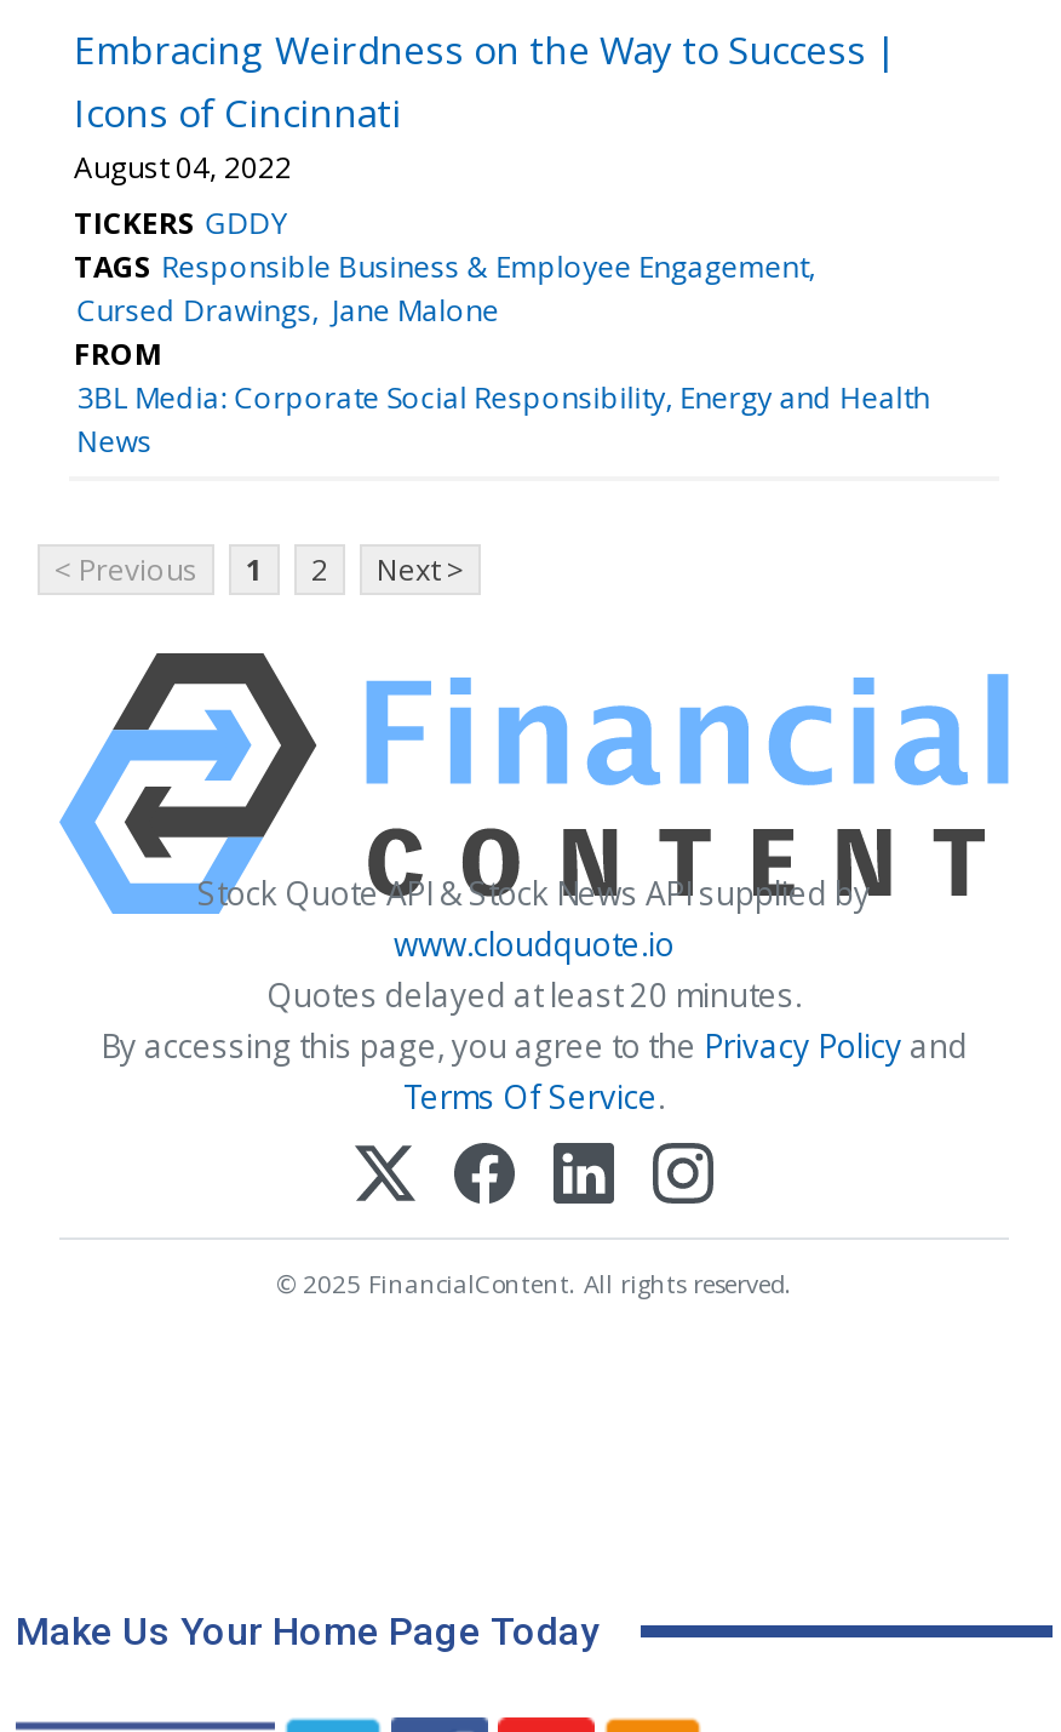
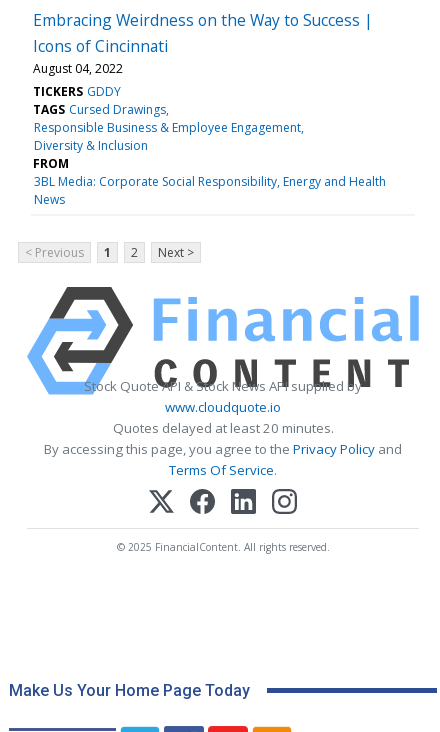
- TAGS Responsible Business & Employee Engagement
- Cursed Drawings Jane Malone
+ TAGS Cursed Drawings
+ Responsible Business & Employee Engagement
+ Diversity & Inclusion
